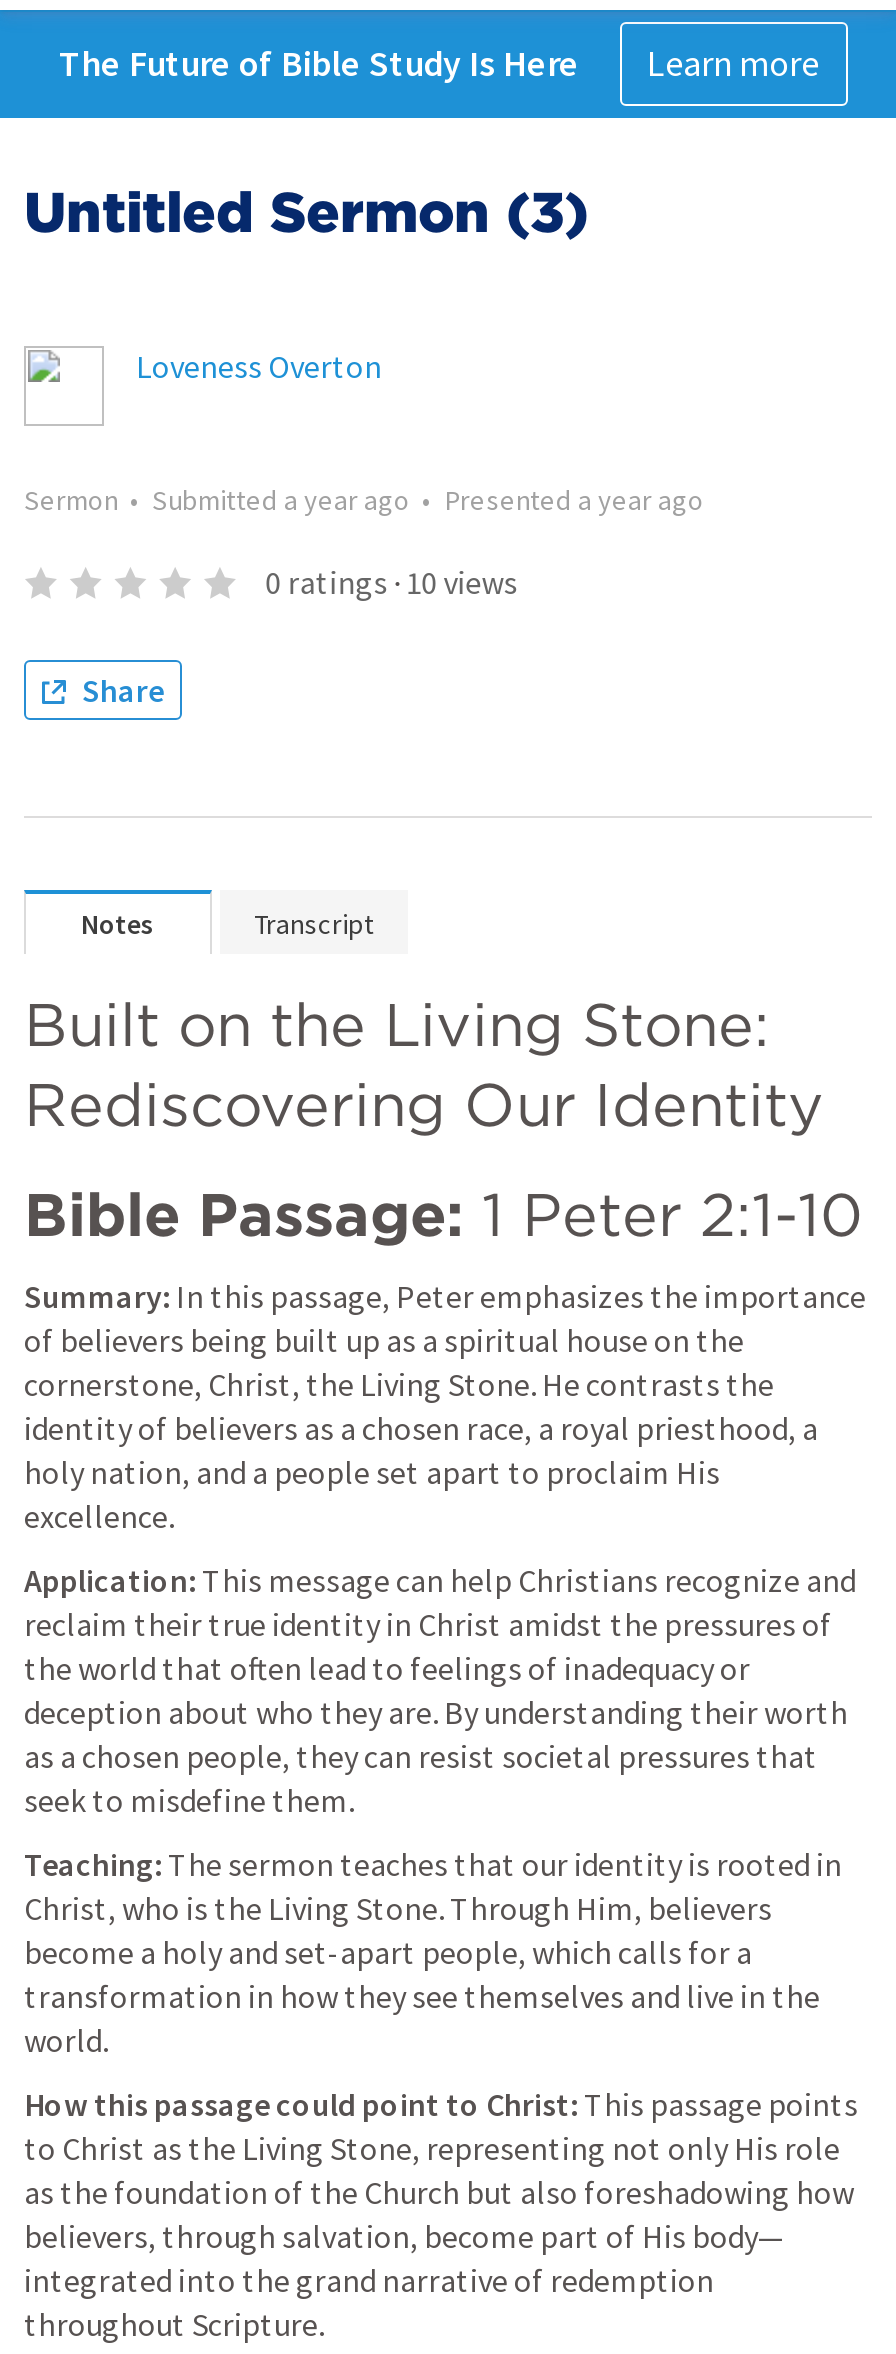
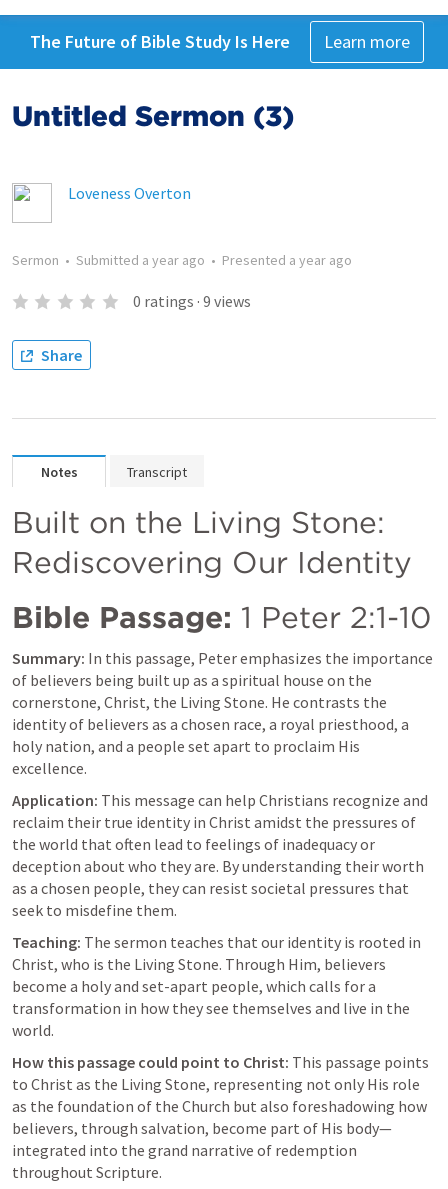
- 0 ratings · 10 views
+ 0 ratings · 9 views
